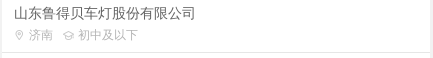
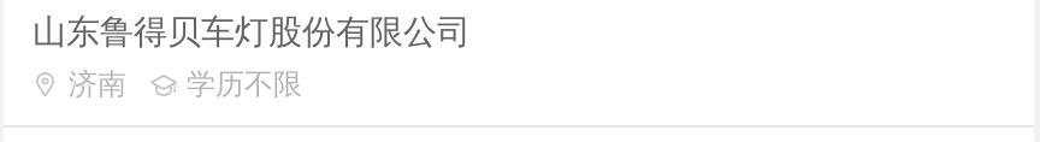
- 初中及以下
+ 学历不限
